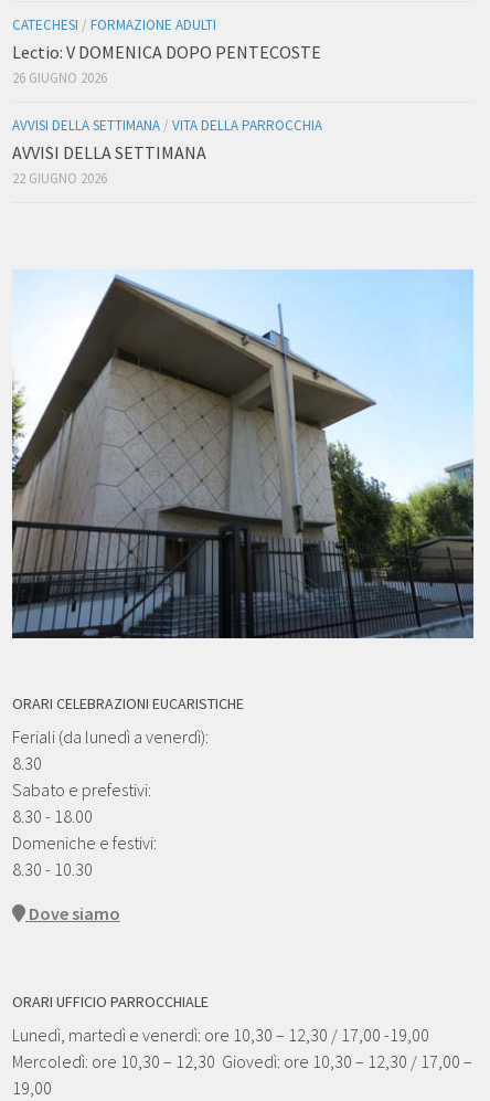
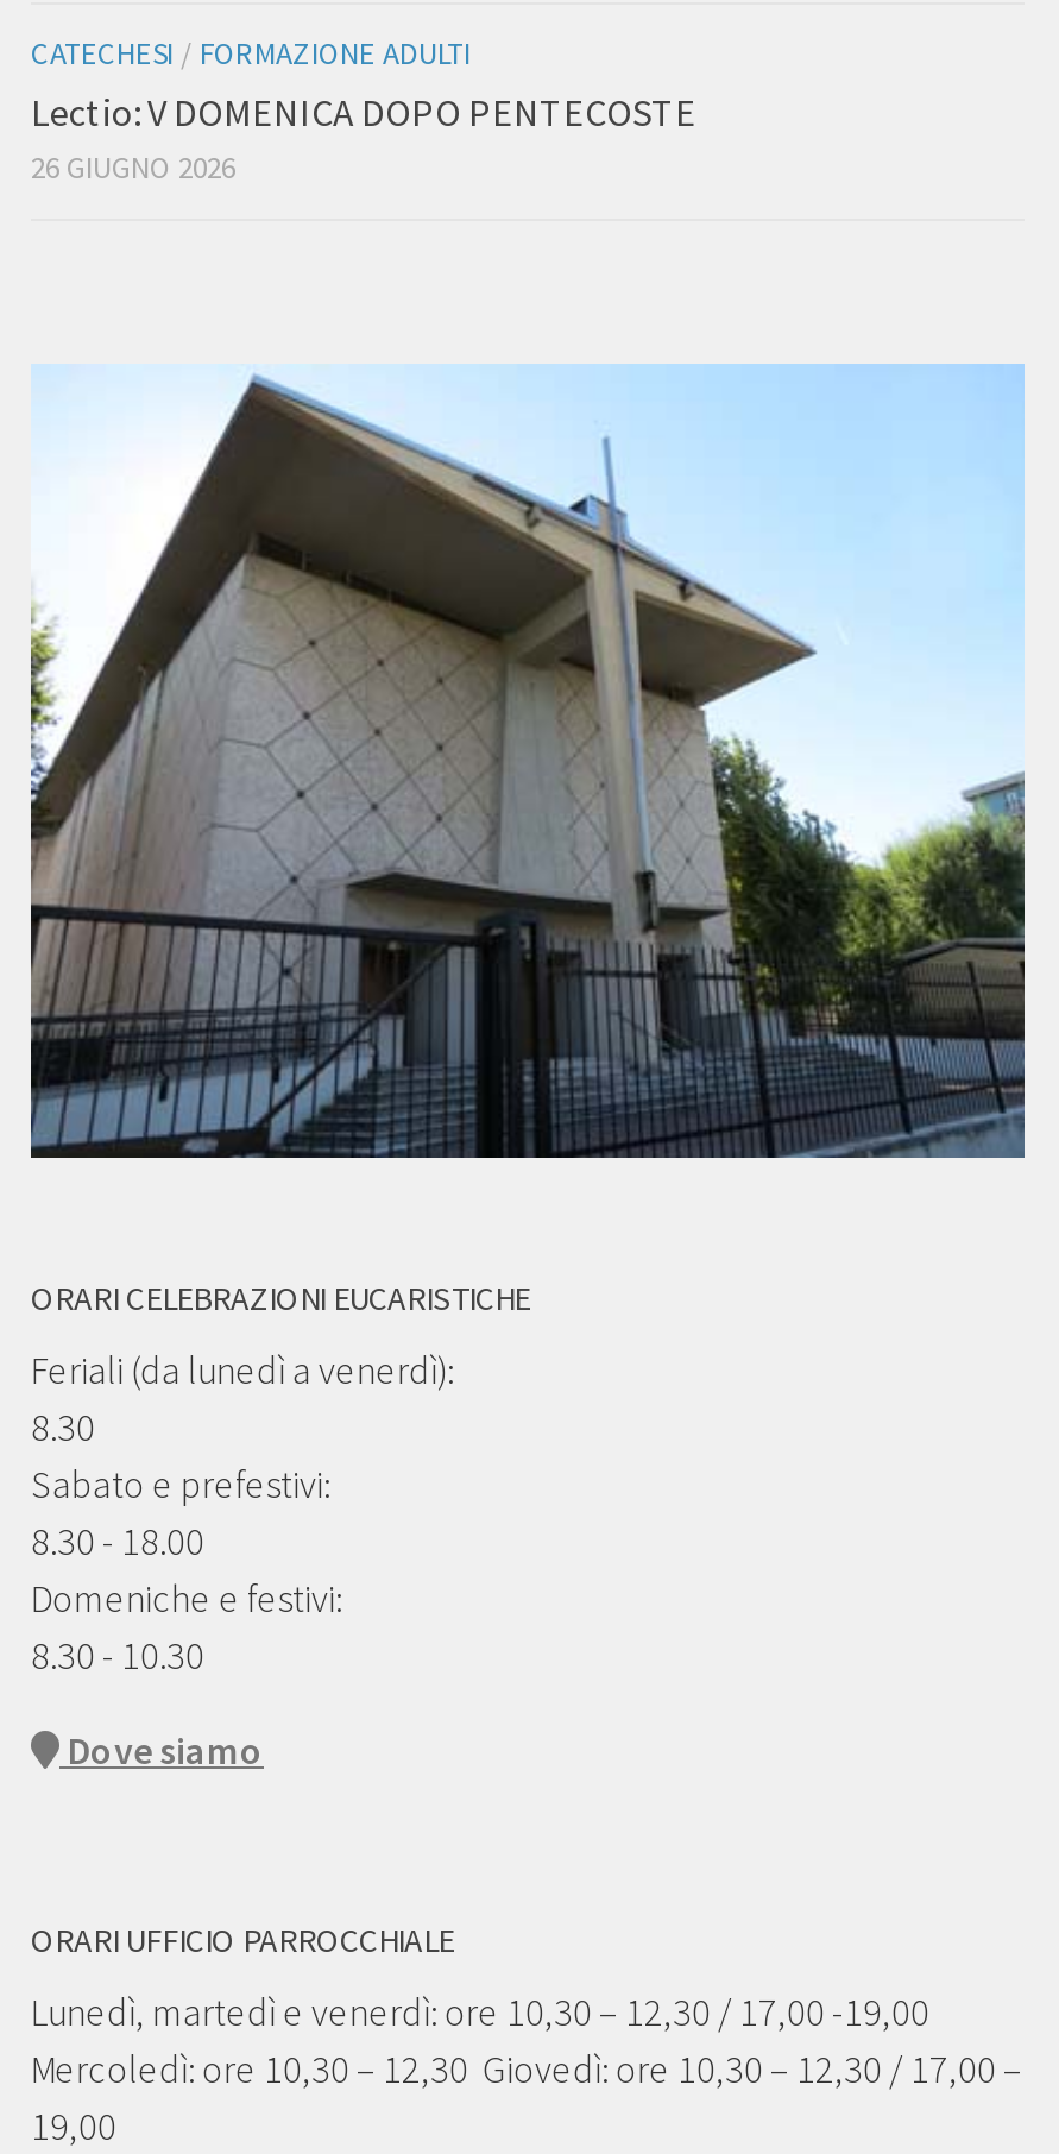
- AVVISI DELLA SETTIMANA / VITA DELLA PARROCCHIA
- AVVISI DELLA SETTIMANA
- 22 GIUGNO 2026
